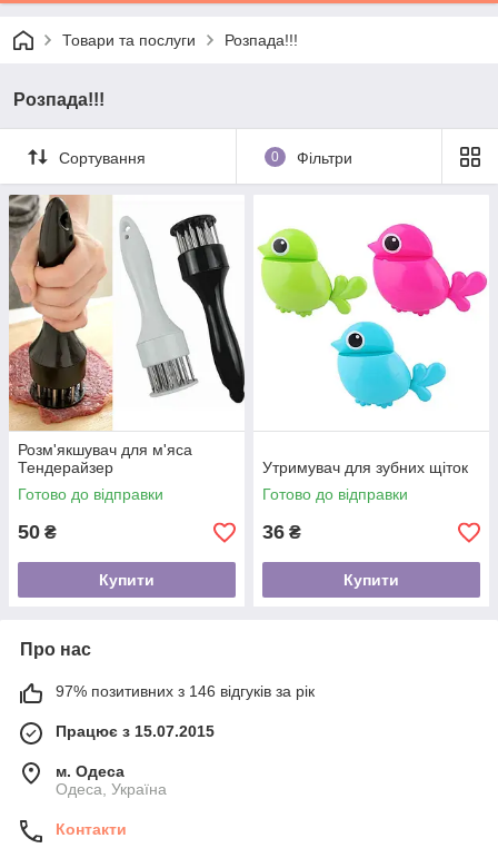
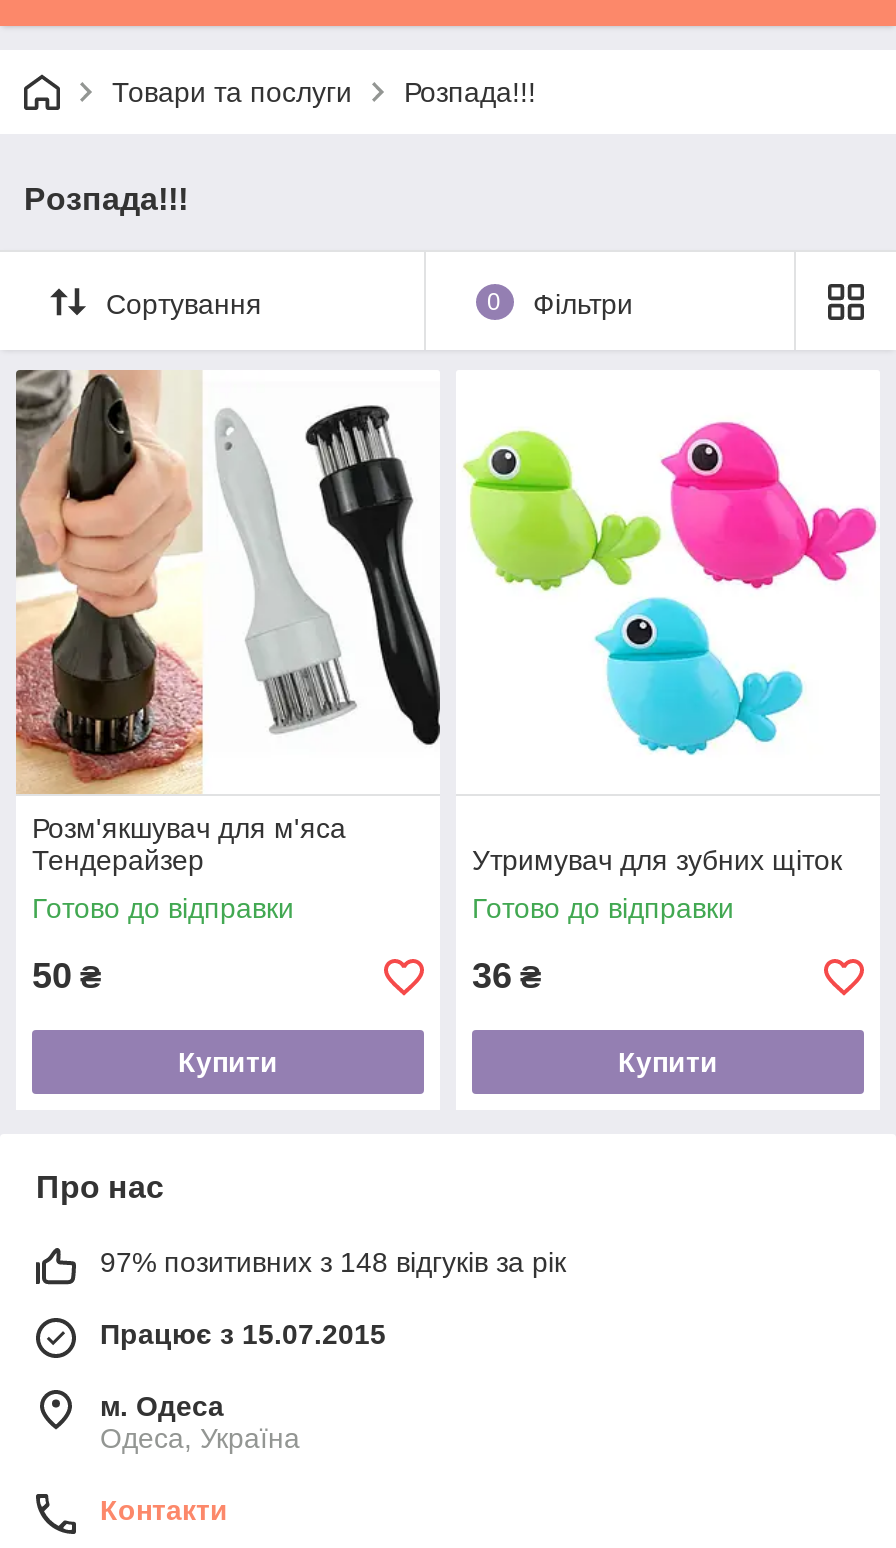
- 97% позитивних з 146 відгуків за рік
+ 97% позитивних з 148 відгуків за рік
